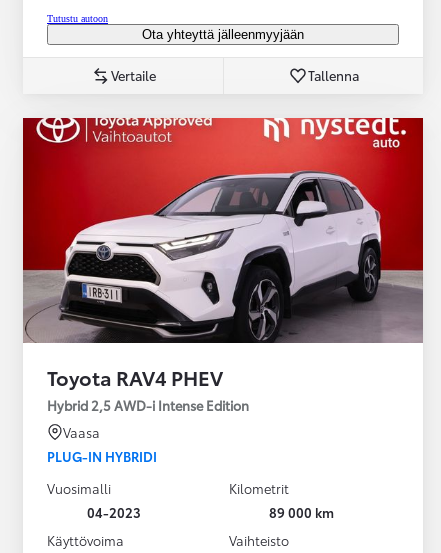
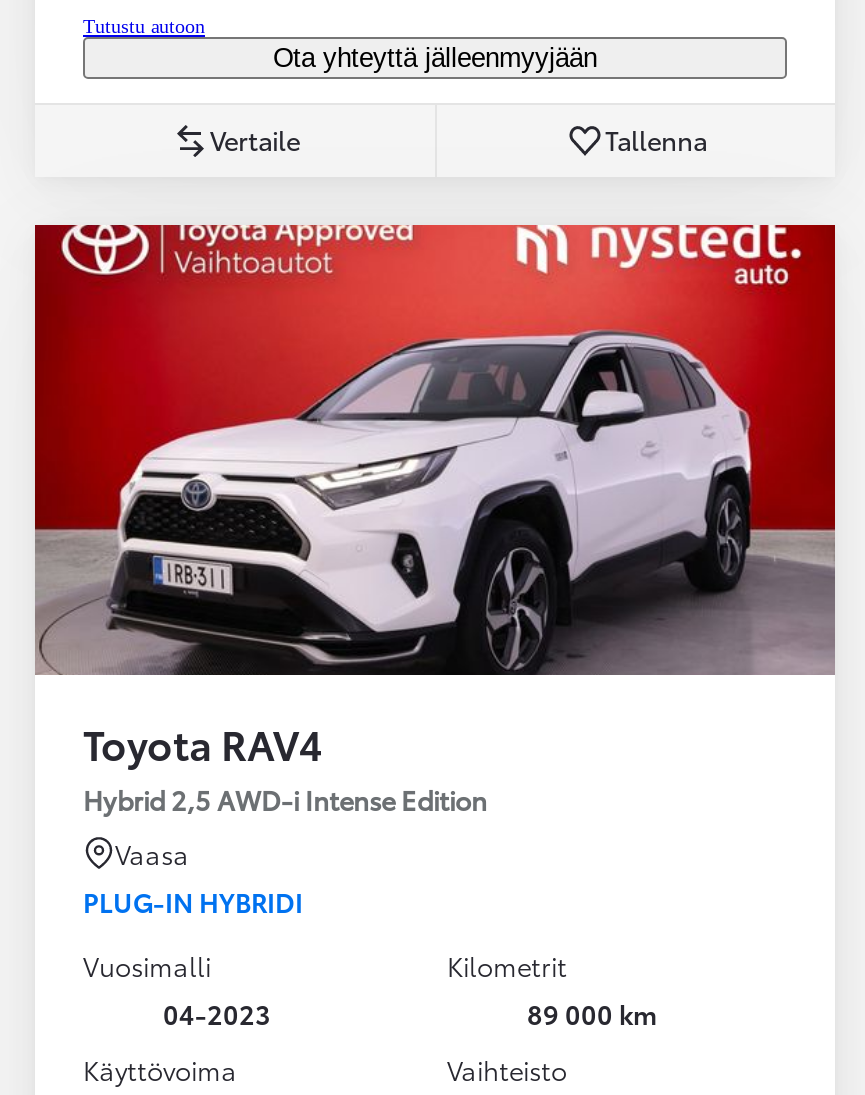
- Toyota RAV4 PHEV
+ Toyota RAV4
